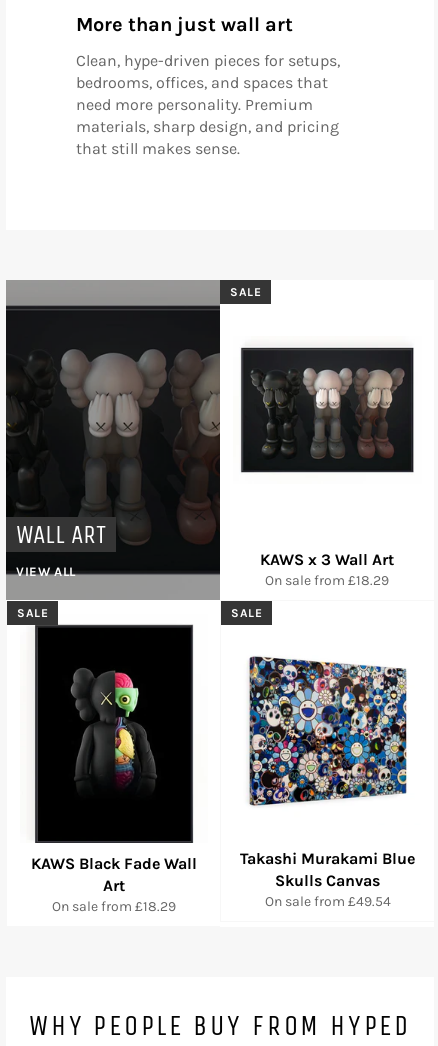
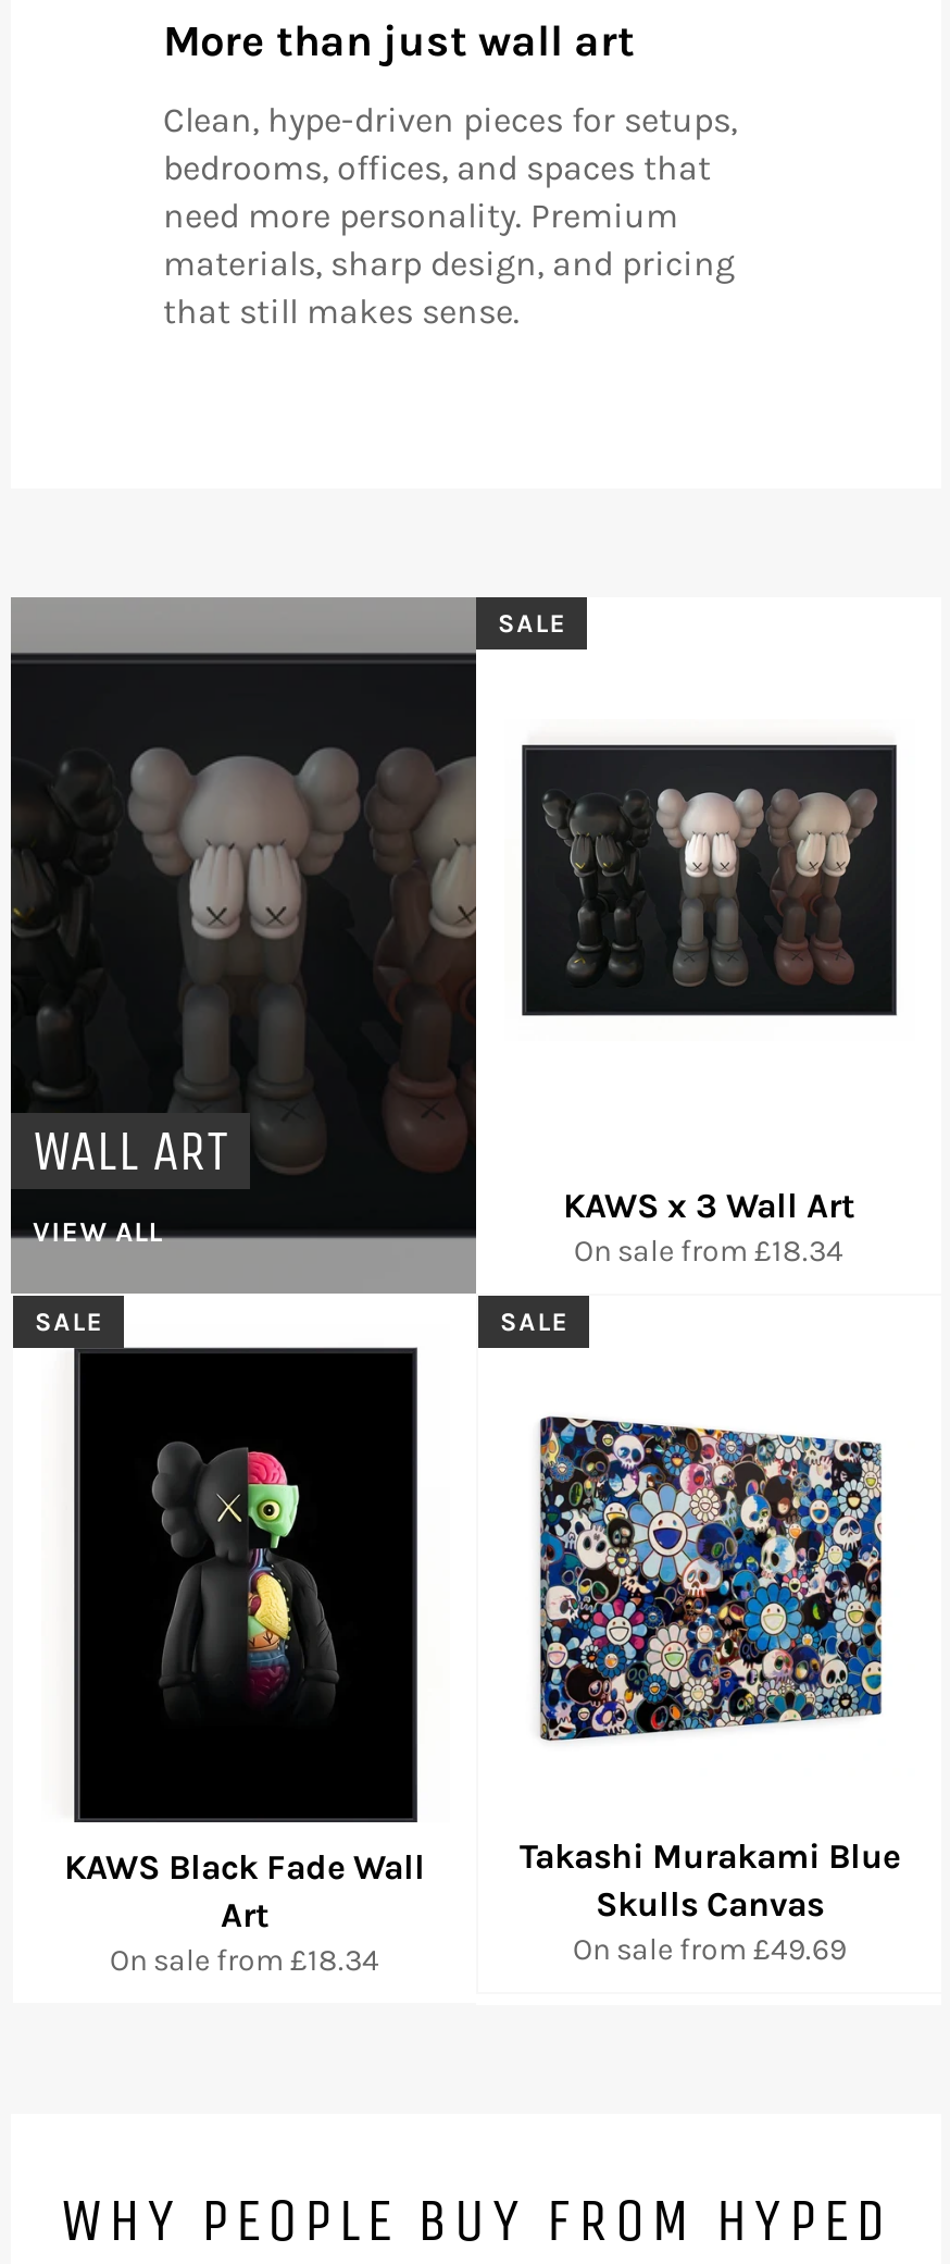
- On sale from £18.29
+ On sale from £18.34

- On sale from £18.29
+ On sale from £18.34

- On sale from £49.54
+ On sale from £49.69
